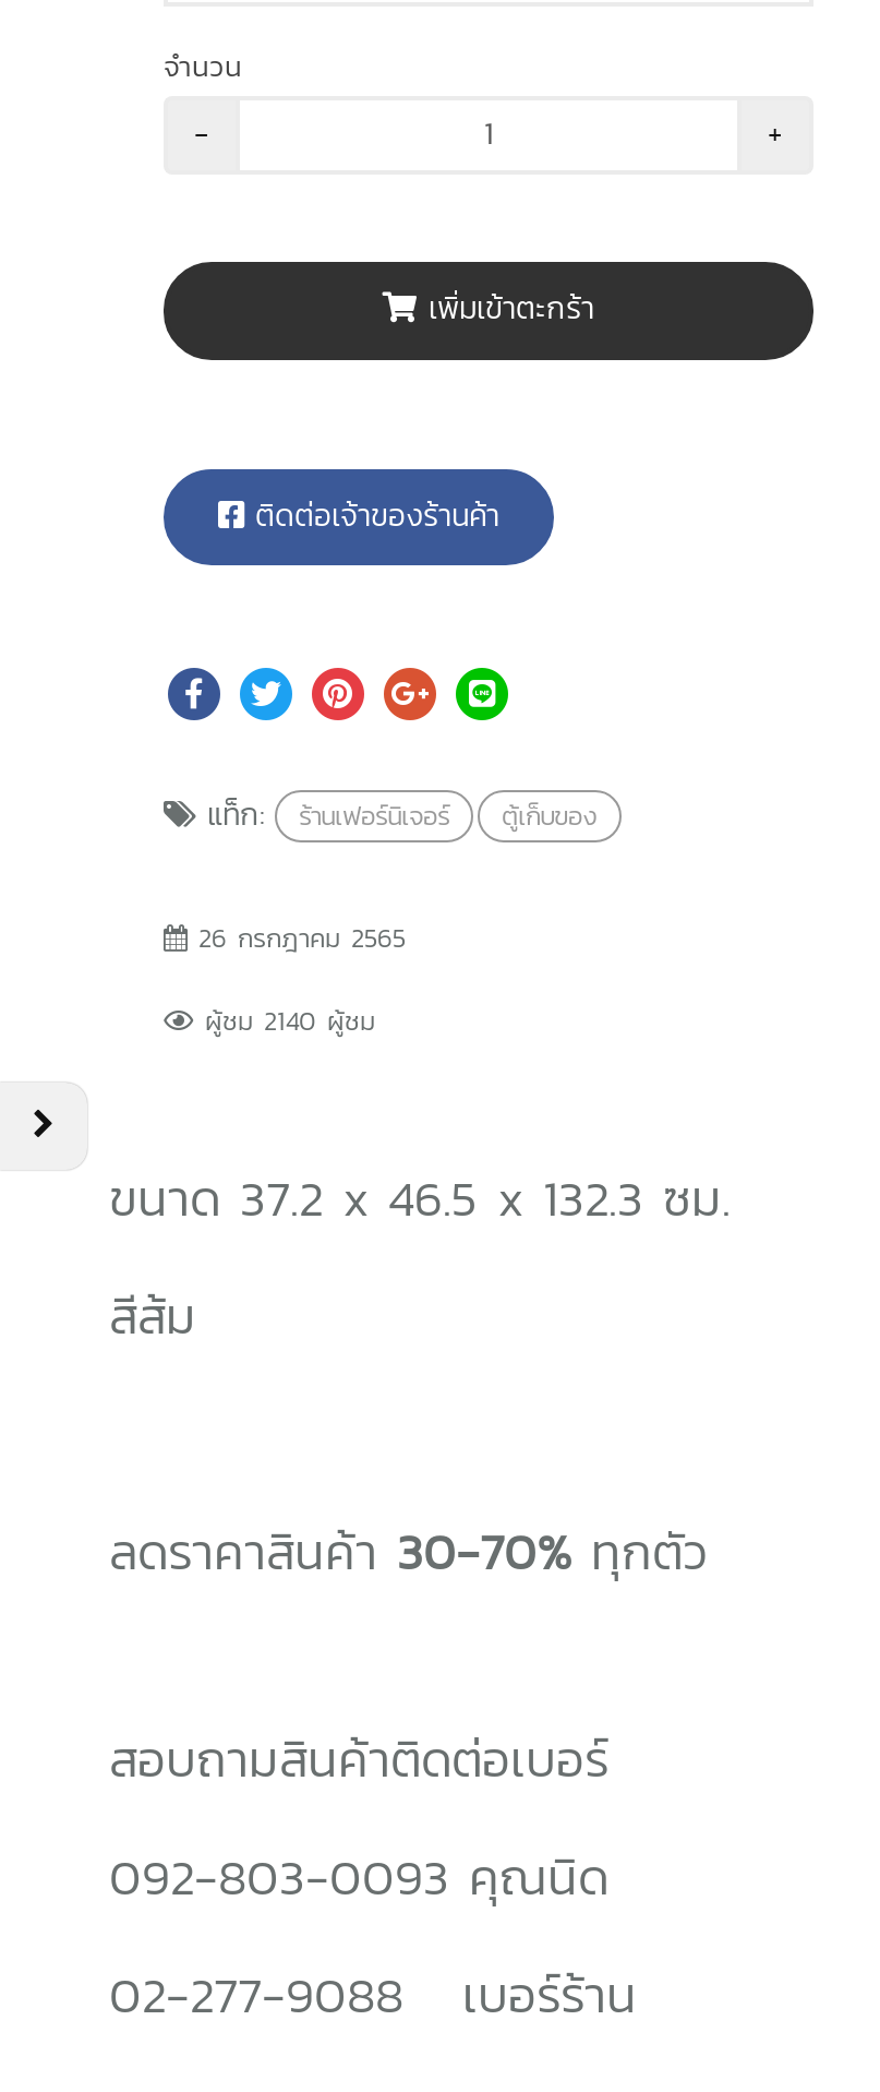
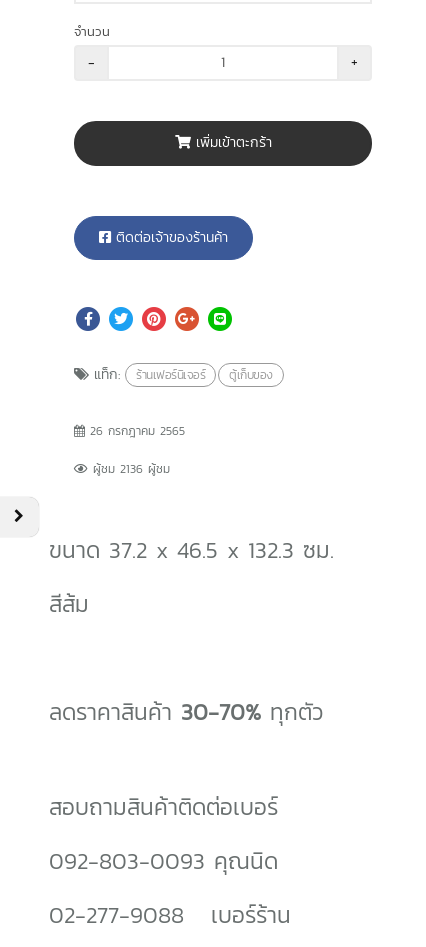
- ผู้ชม 2140 ผู้ชม
+ ผู้ชม 2136 ผู้ชม
